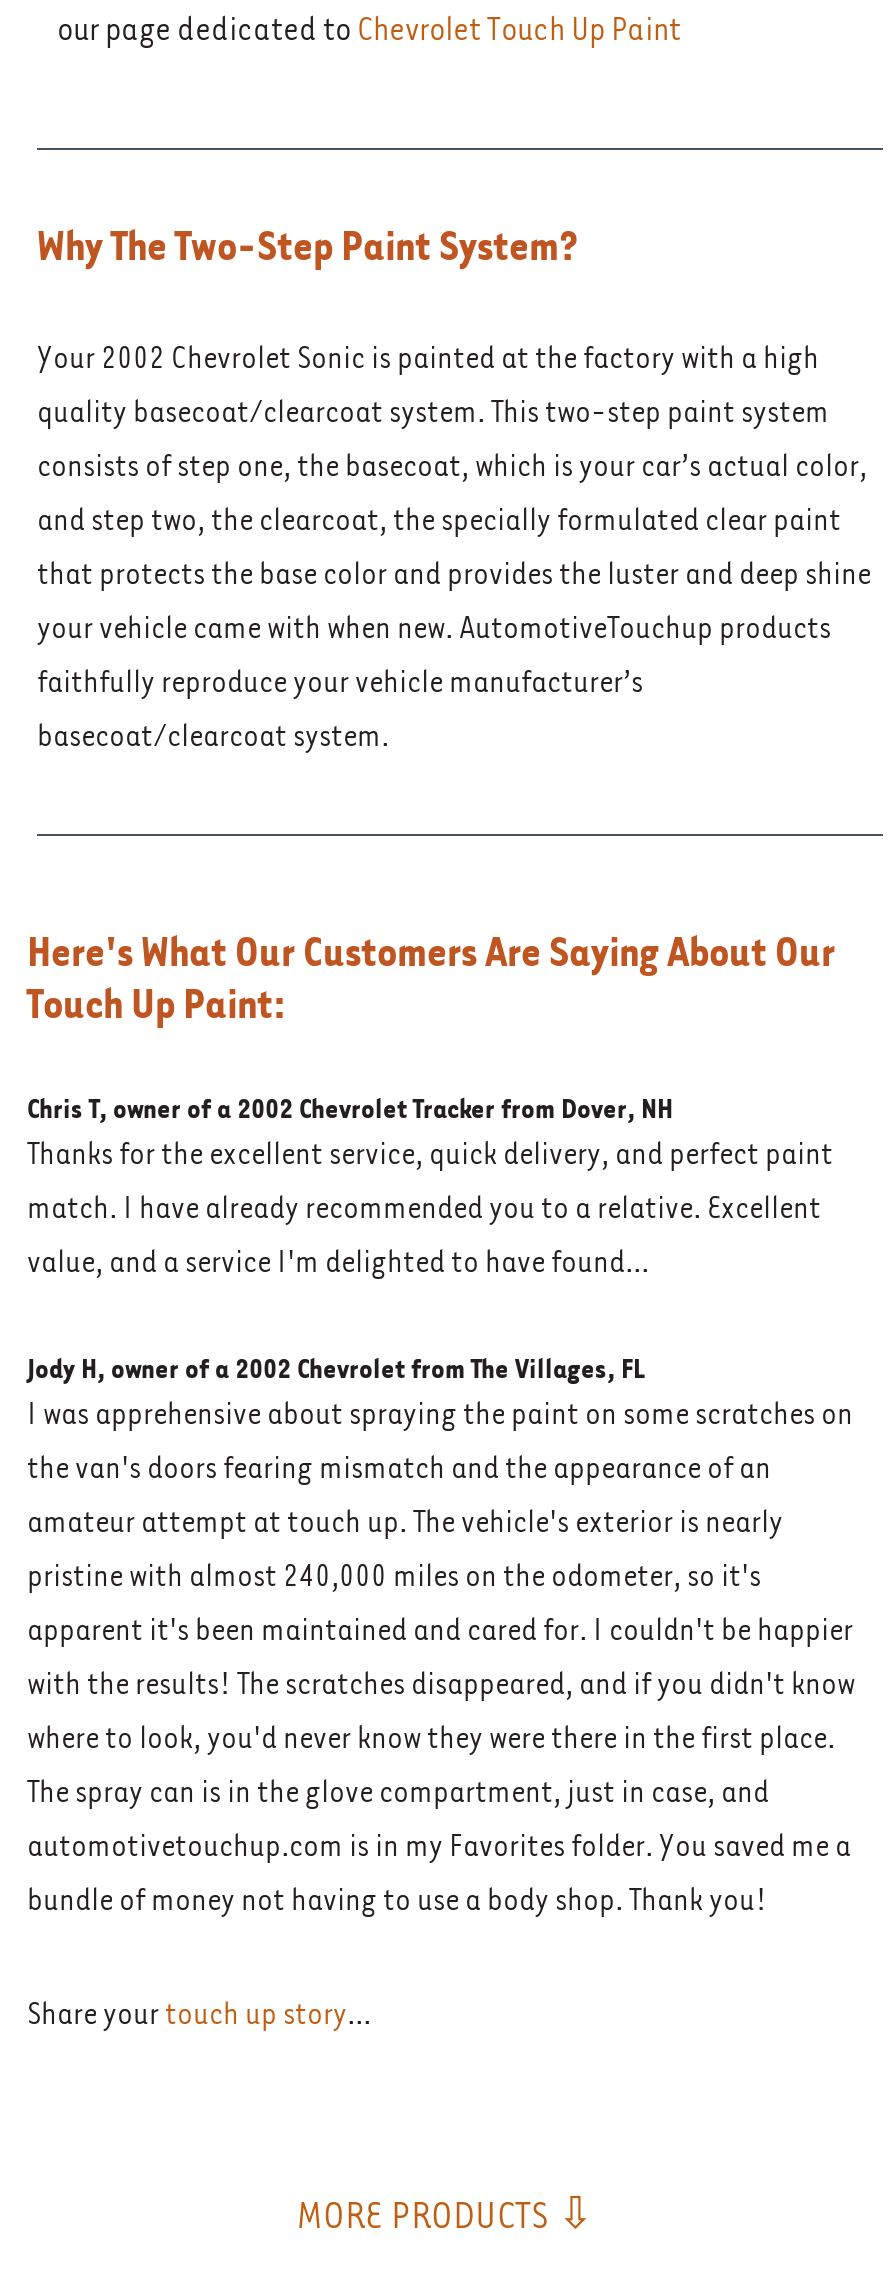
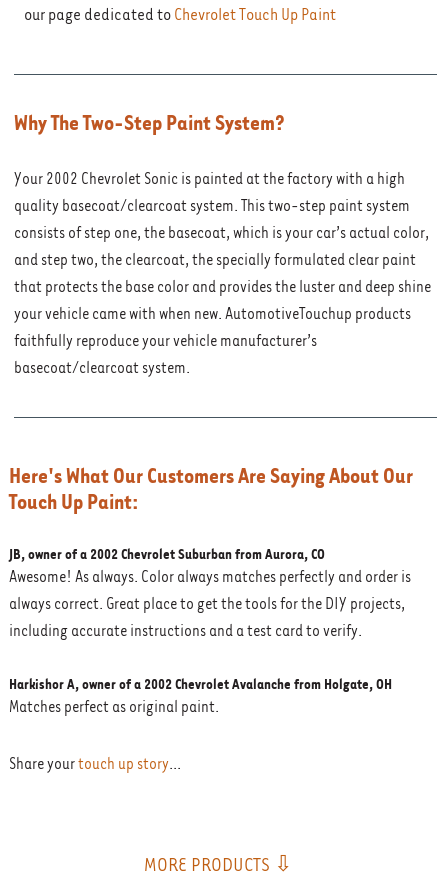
- Chris T, owner of a 2002 Chevrolet Tracker from Dover, NH
- Thanks for the excellent service, quick delivery, and perfect paint
- match. I have already recommended you to a relative. Excellent
- value, and a service I'm delighted to have found...
- Jody H, owner of a 2002 Chevrolet from The Villages, FL
- I was apprehensive about spraying the paint on some scratches on
- the van's doors fearing mismatch and the appearance of an
- amateur attempt at touch up. The vehicle's exterior is nearly
- pristine with almost 240,000 miles on the odometer, so it's
- apparent it's been maintained and cared for. I couldn't be happier
- with the results! The scratches disappeared, and if you didn't know
- where to look, you'd never know they were there in the first place.
- The spray can is in the glove compartment, just in case, and
- automotivetouchup.com is in my Favorites folder. You saved me a
- bundle of money not having to use a body shop. Thank you!
+ JB, owner of a 2002 Chevrolet Suburban from Aurora, CO
+ Awesome! As always. Color always matches perfectly and order is
+ always correct. Great place to get the tools for the DIY projects,
+ including accurate instructions and a test card to verify.
+ Harkishor A, owner of a 2002 Chevrolet Avalanche from Holgate, OH
+ Matches perfect as original paint.
